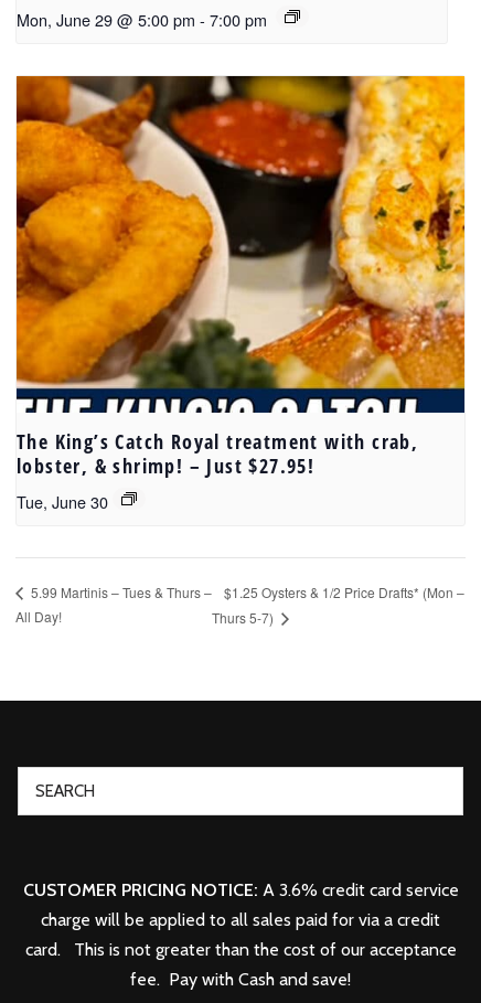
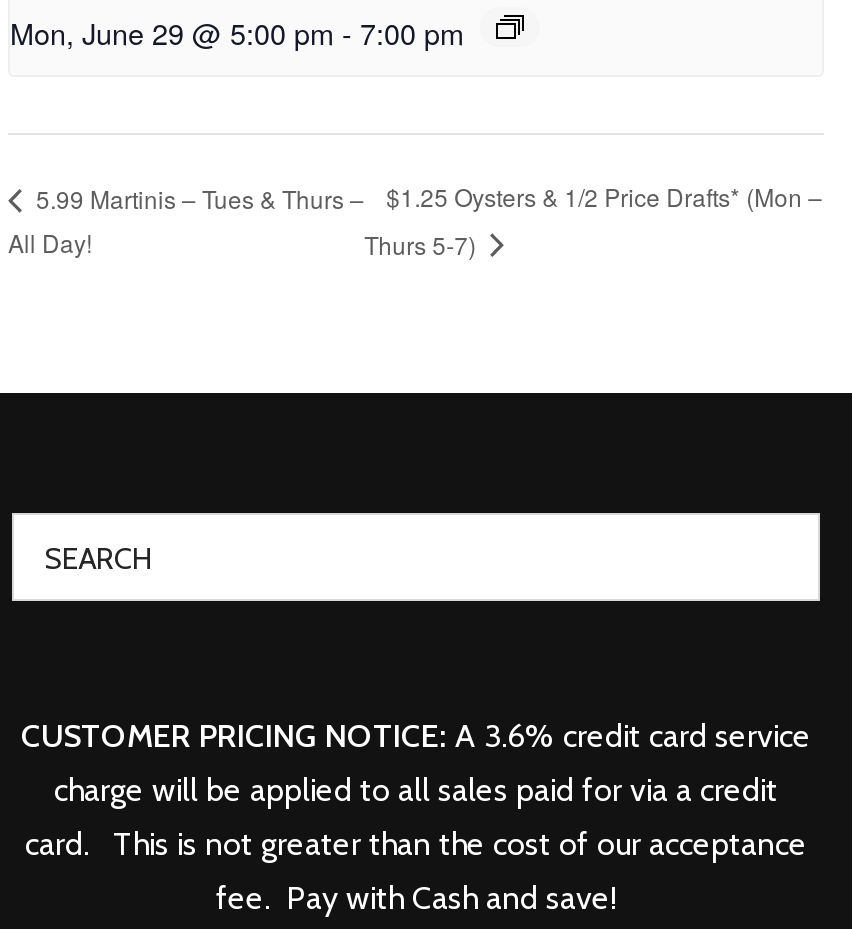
- [image]
- The King’s Catch Royal treatment with crab,
- lobster, & shrimp! – Just $27.95!
- Tue, June 30
